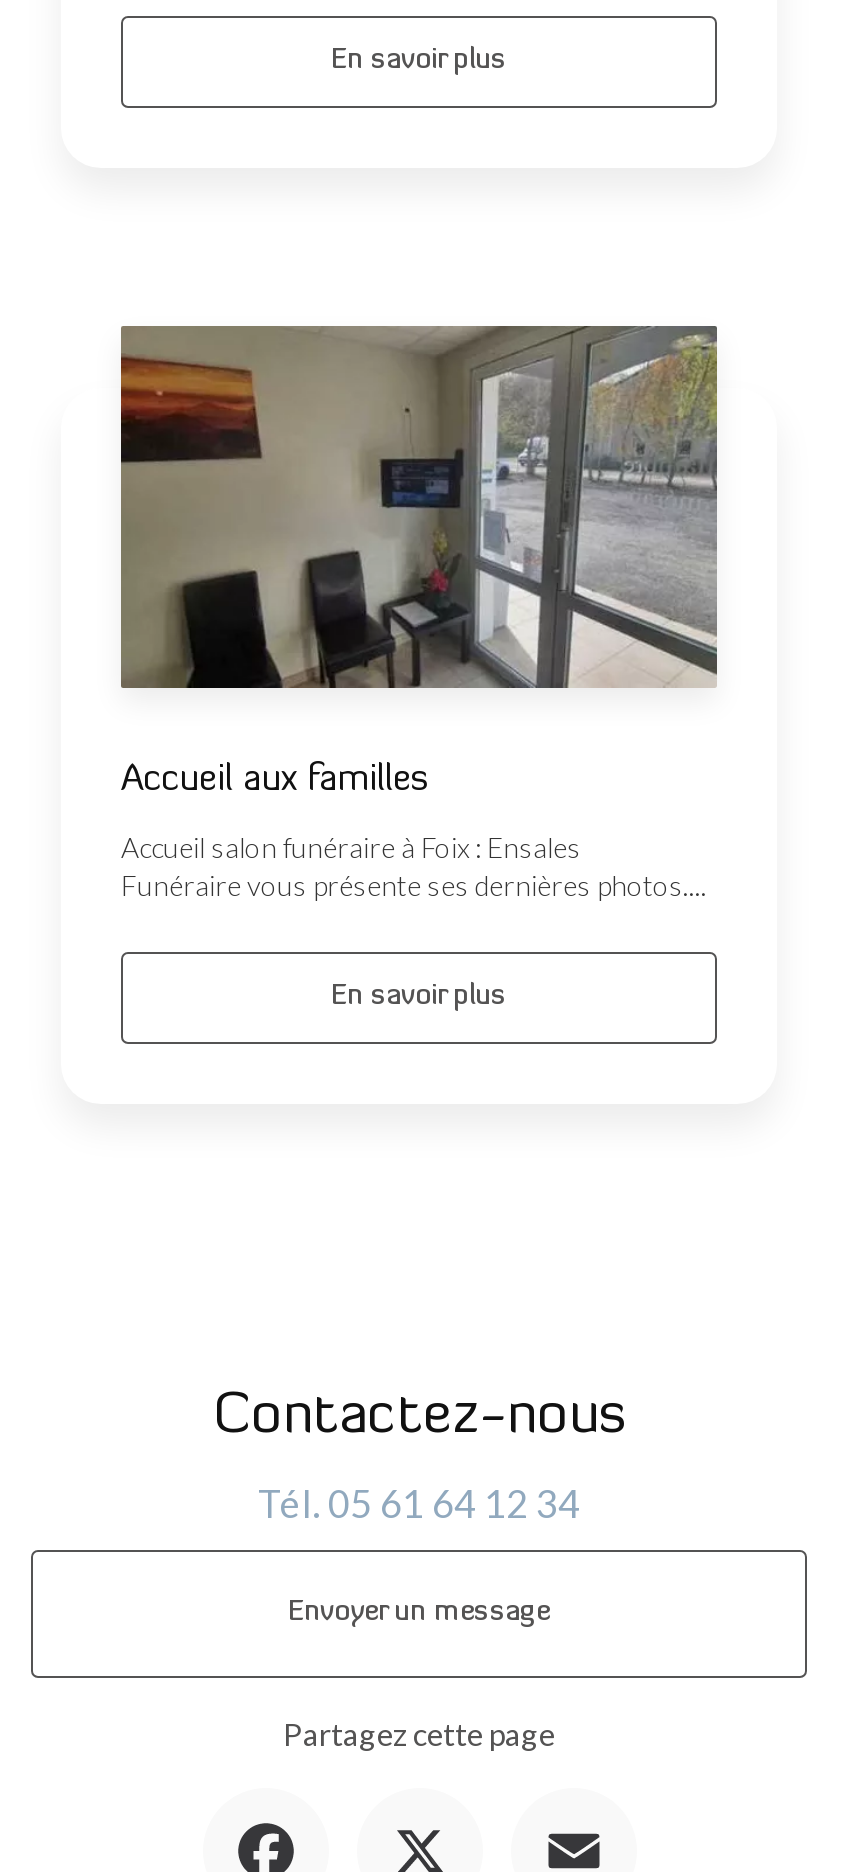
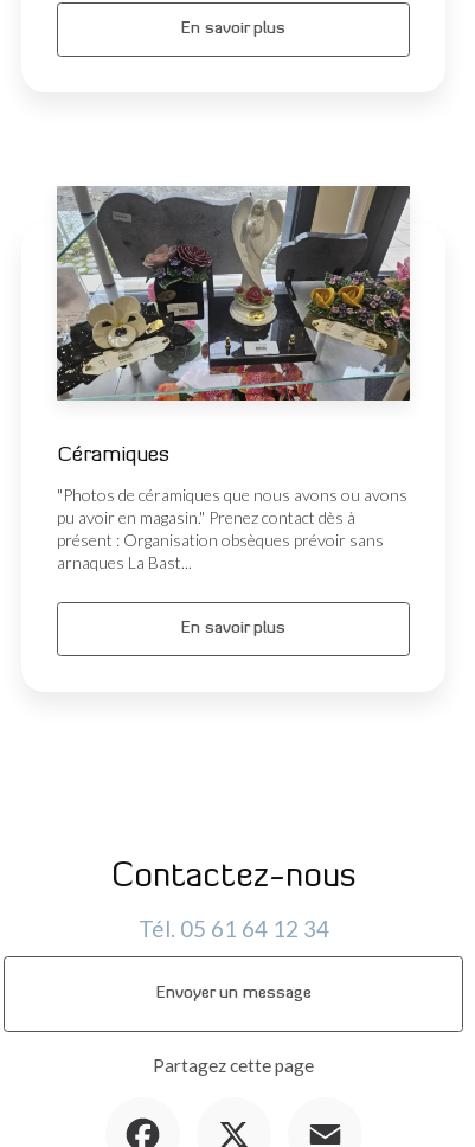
- [image]
- Accueil aux familles
+ [image]
+ Céramiques

- Accueil salon funéraire à Foix : Ensales
- Funéraire vous présente ses dernières photos....
+ "Photos de céramiques que nous avons ou avons
+ pu avoir en magasin." Prenez contact dès à
+ présent : Organisation obsèques prévoir sans
+ arnaques La Bast...
